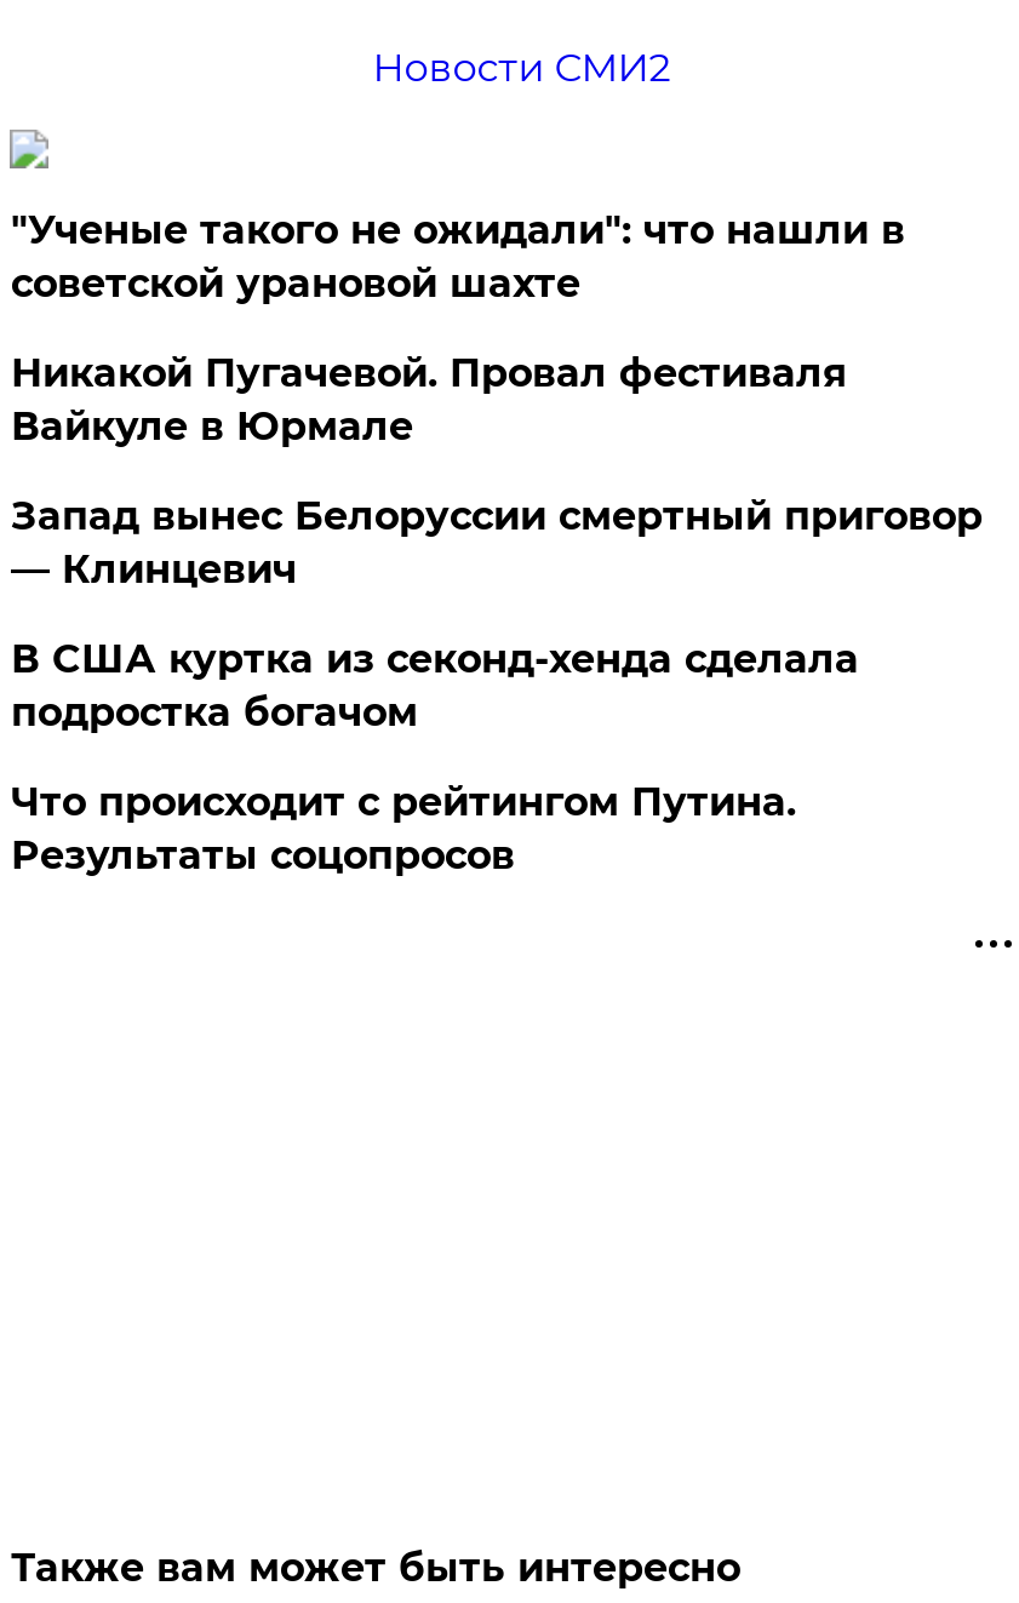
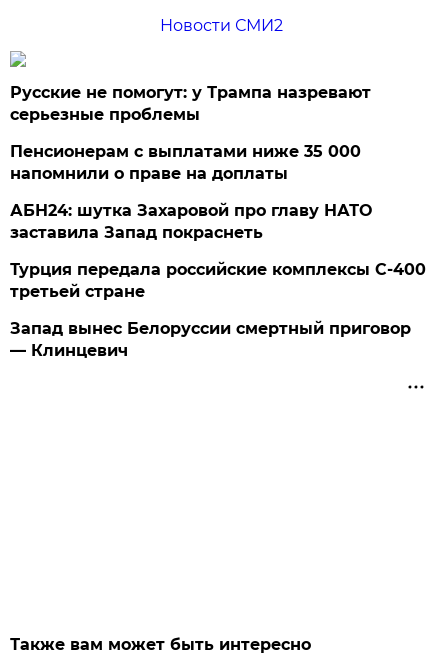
- "Ученые такого не ожидали": что нашли в
- советской урановой шахте
- Никакой Пугачевой. Провал фестиваля
- Вайкуле в Юрмале
+ Русские не помогут: у Трампа назревают
+ серьезные проблемы
+ Пенсионерам с выплатами ниже 35 000
+ напомнили о праве на доплаты
+ АБН24: шутка Захаровой про главу НАТО
+ заставила Запад покраснеть
+ Турция передала российские комплексы С-400
+ третьей стране

moved down: Запад вынес Белоруссии смертный приговор | — Клинцевич

- В США куртка из секонд-хенда сделала
- подростка богачом
- Что происходит с рейтингом Путина.
- Результаты соцопросов
